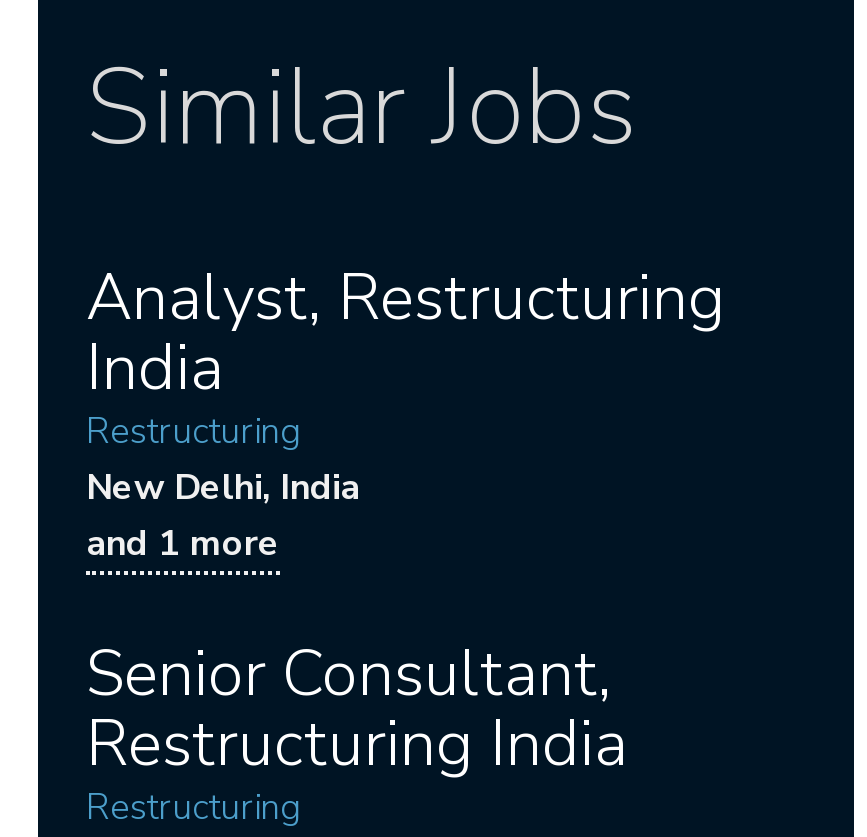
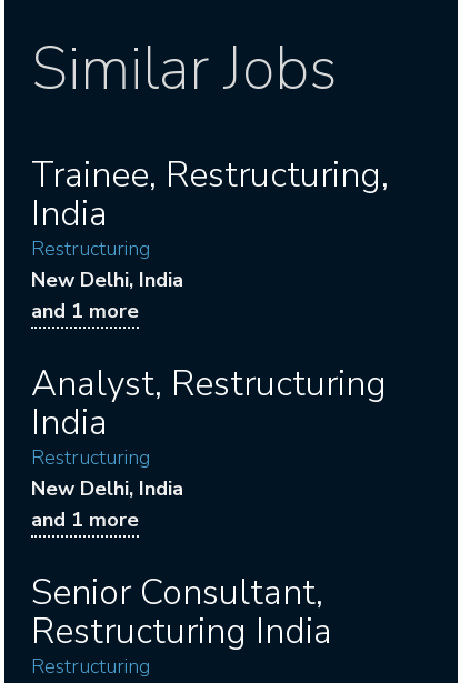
+ Trainee, Restructuring,
+ India
+ Restructuring
+ New Delhi, India
+ and 1 more
